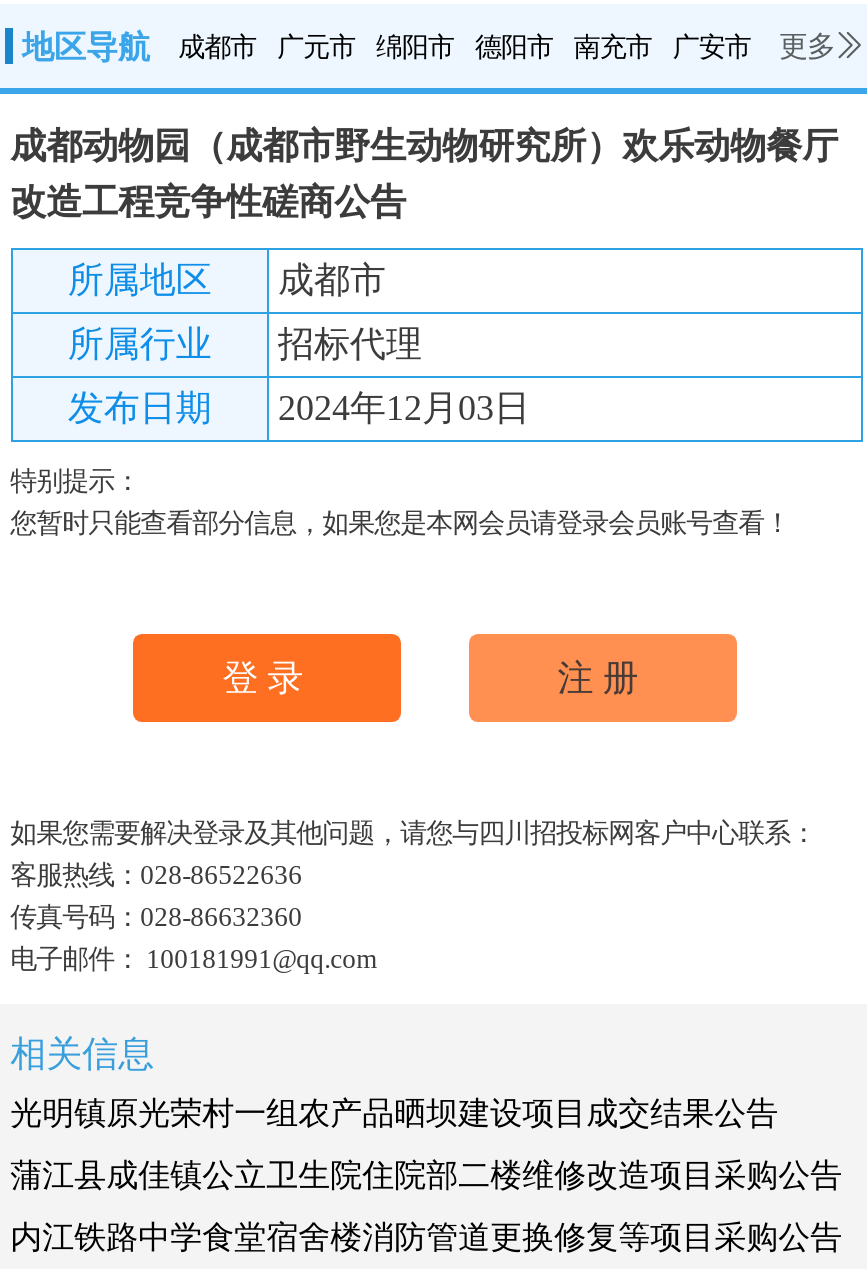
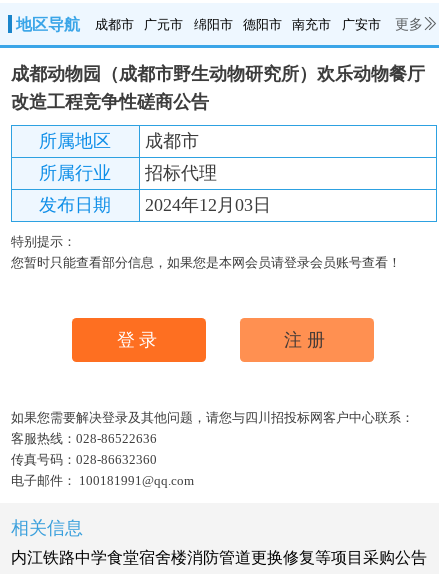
- 光明镇原光荣村一组农产品晒坝建设项目成交结果公告
- 蒲江县成佳镇公立卫生院住院部二楼维修改造项目采购公告
